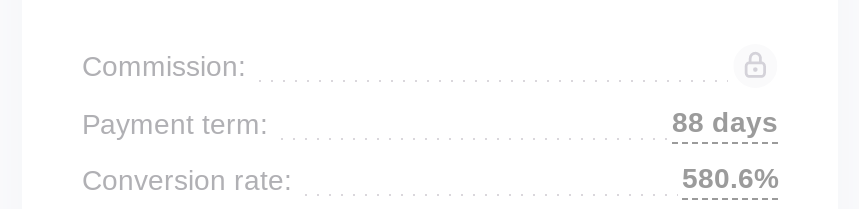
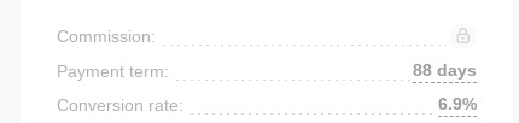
- 580.6%
+ 6.9%
